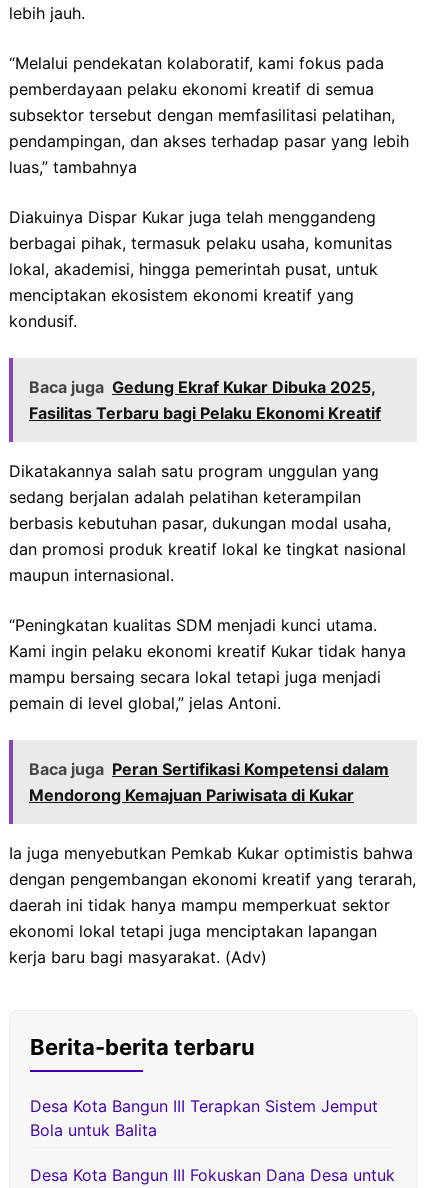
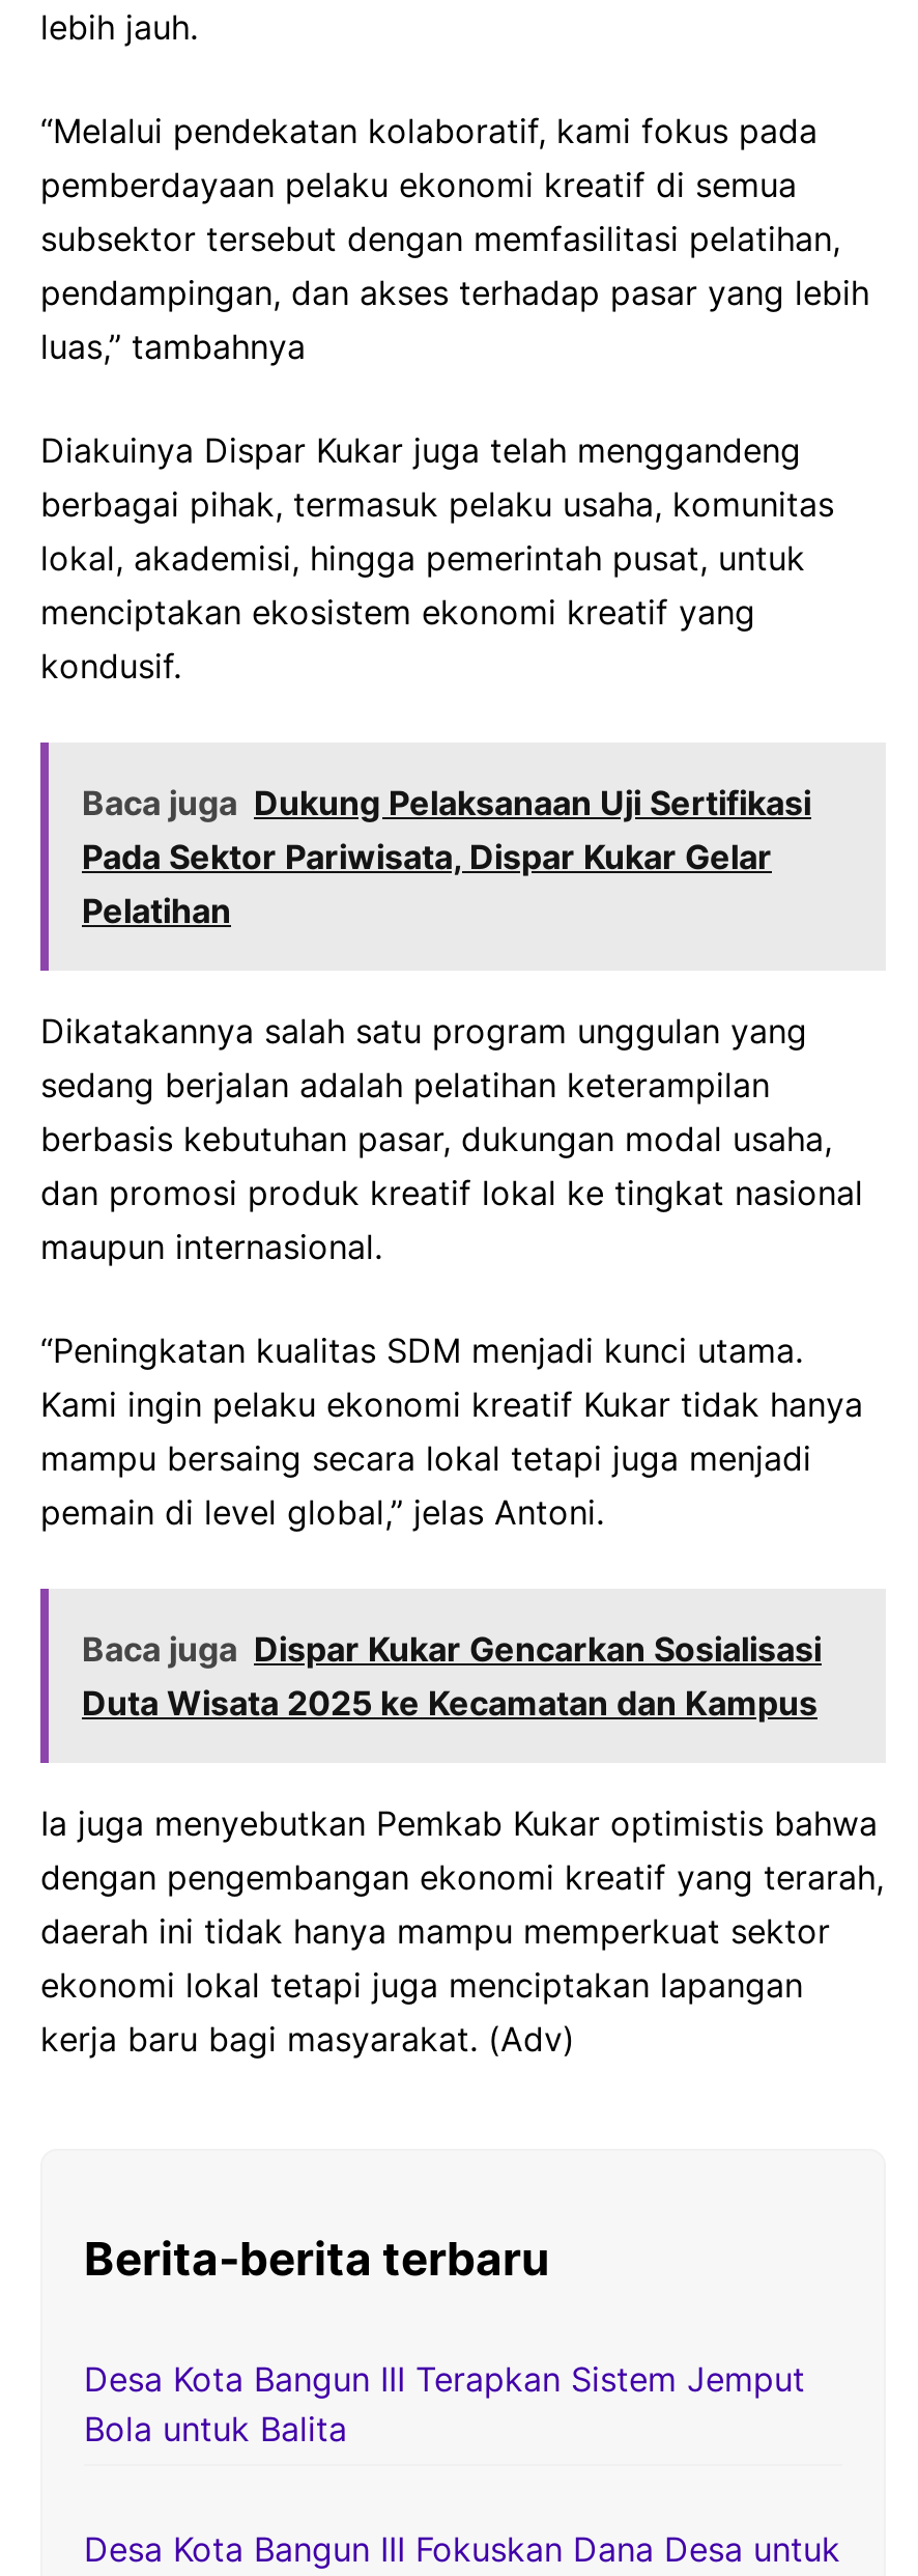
- Baca juga Gedung Ekraf Kukar Dibuka 2025,
- Fasilitas Terbaru bagi Pelaku Ekonomi Kreatif
+ Baca juga Dukung Pelaksanaan Uji Sertifikasi
+ Pada Sektor Pariwisata, Dispar Kukar Gelar
+ Pelatihan

- Baca juga Peran Sertifikasi Kompetensi dalam
- Mendorong Kemajuan Pariwisata di Kukar
+ Baca juga Dispar Kukar Gencarkan Sosialisasi
+ Duta Wisata 2025 ke Kecamatan dan Kampus
